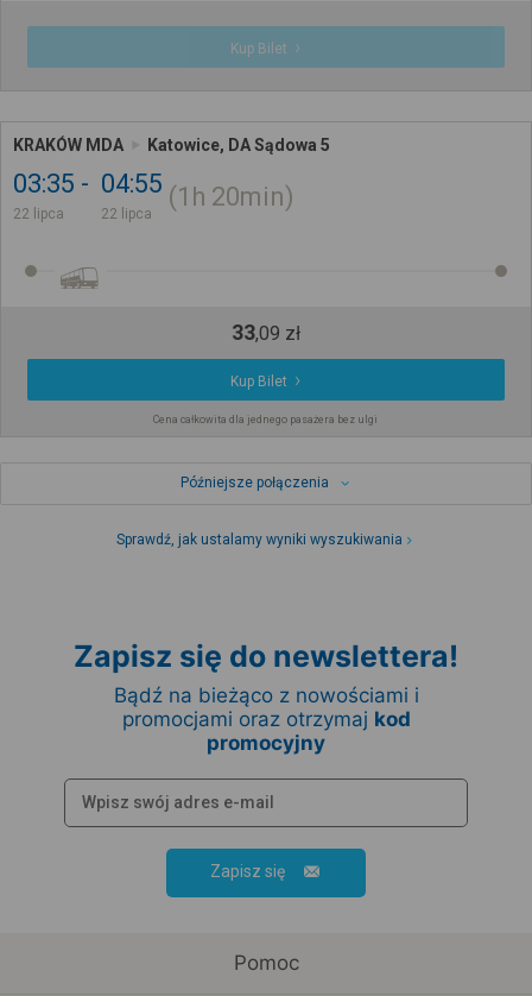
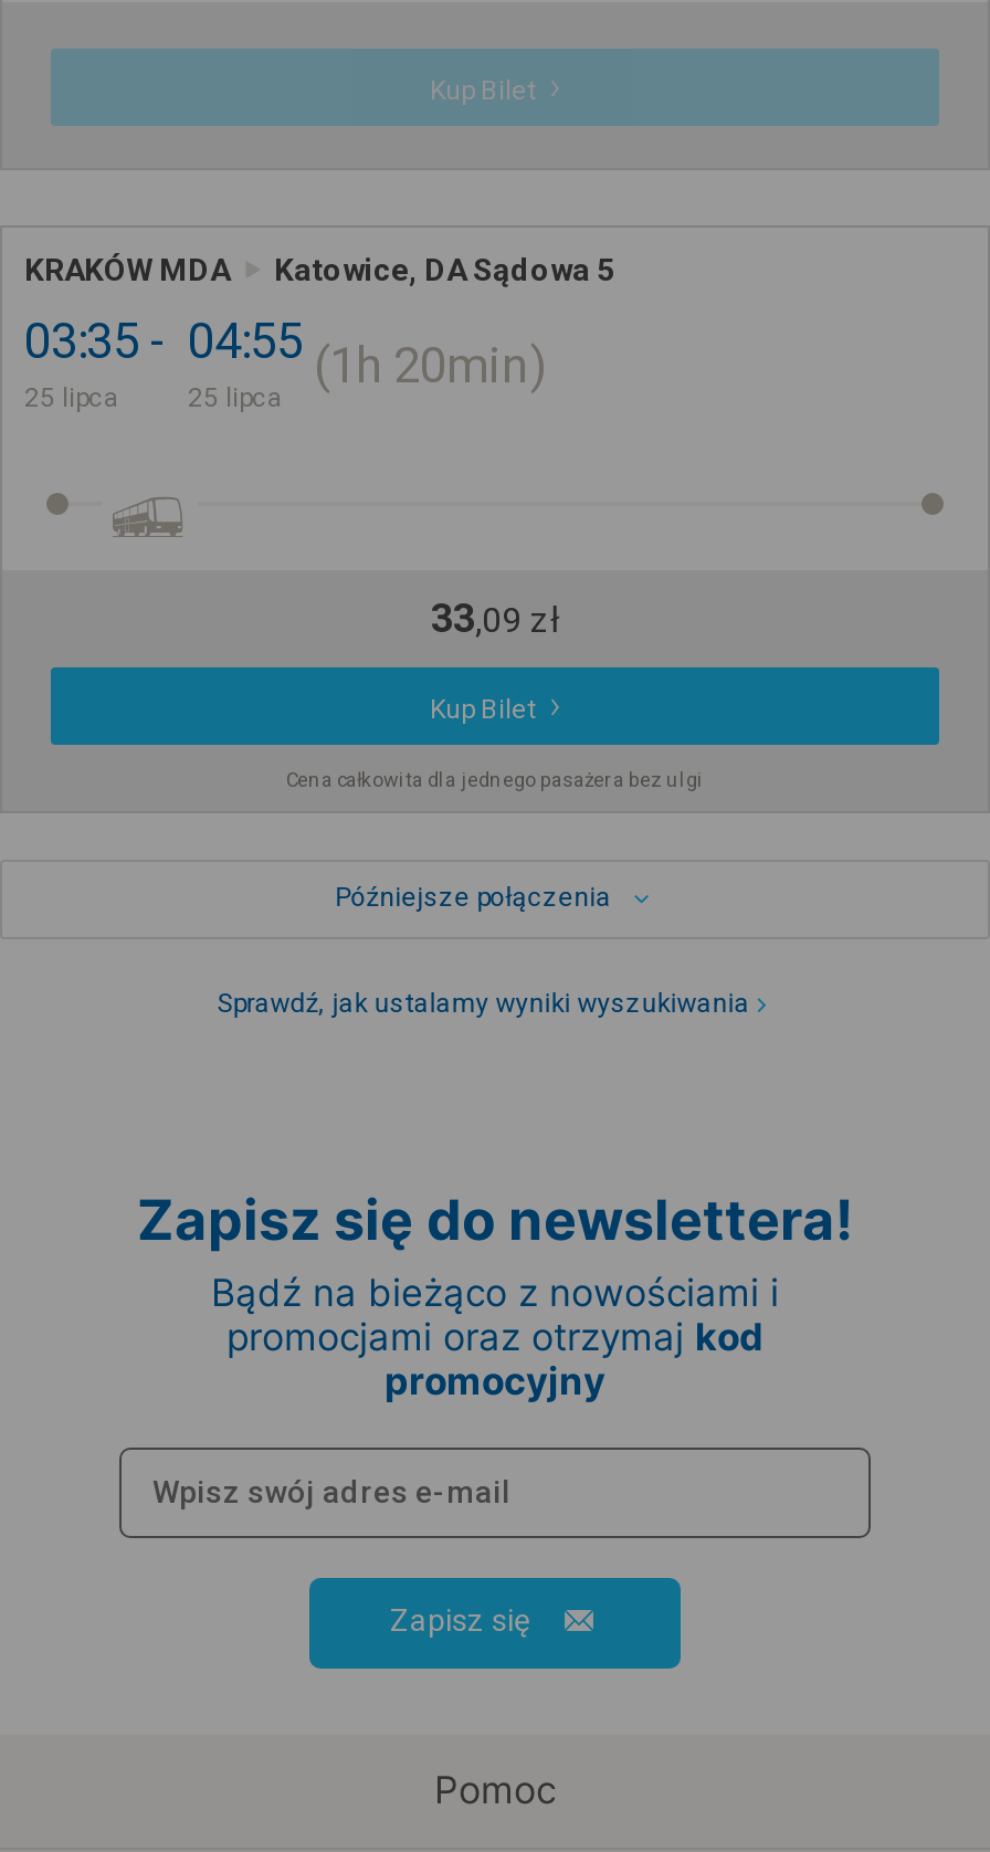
- 22 lipca
+ 25 lipca

- 22 lipca
+ 25 lipca
